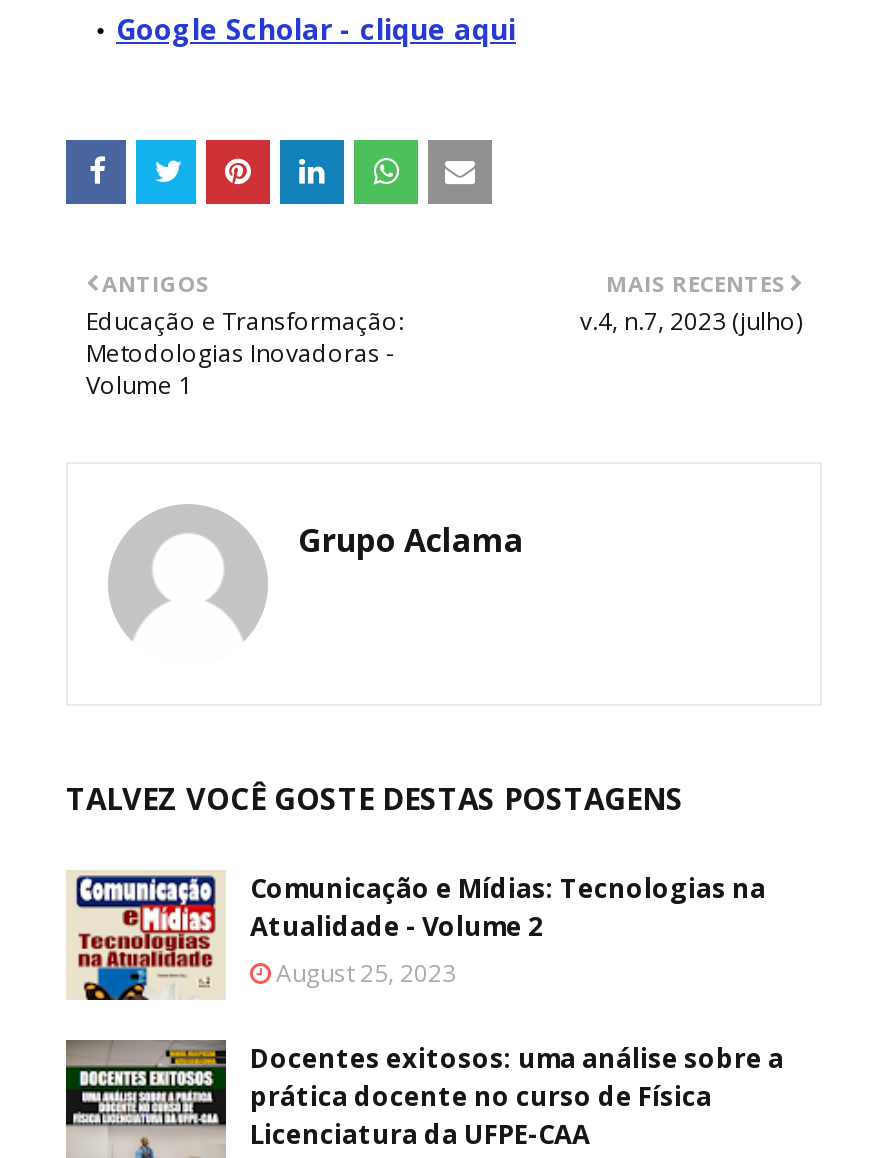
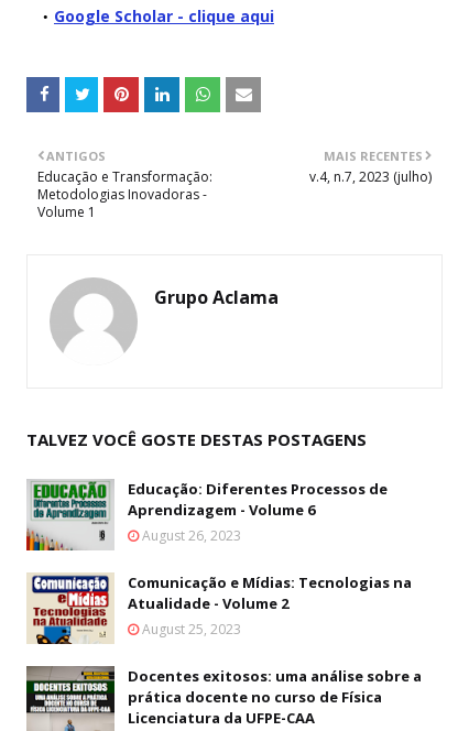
+ [image]
+ Educação: Diferentes Processos de
+ Aprendizagem - Volume 6
+ August 26, 2023
